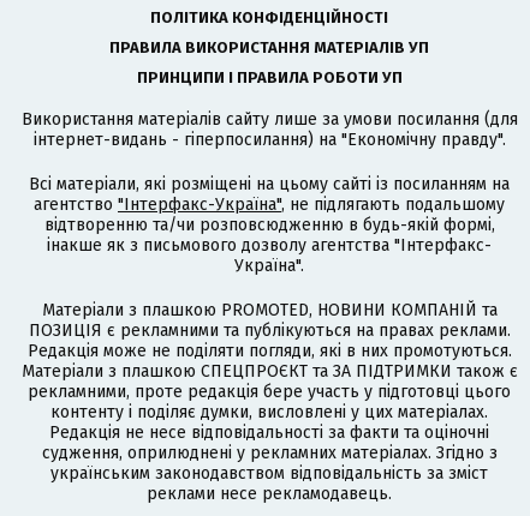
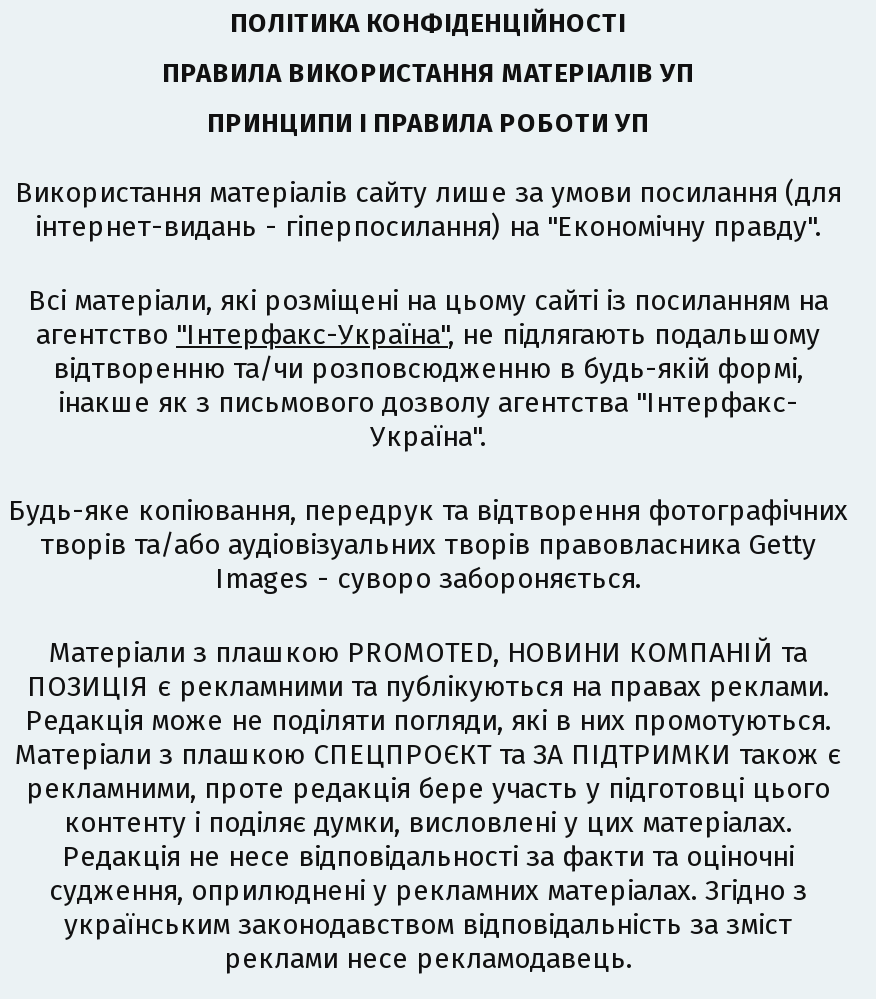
+ Будь-яке копіювання, передрук та відтворення фотографічних
+ творів та/або аудіовізуальних творів правовласника Getty
+ Images - суворо забороняється.
